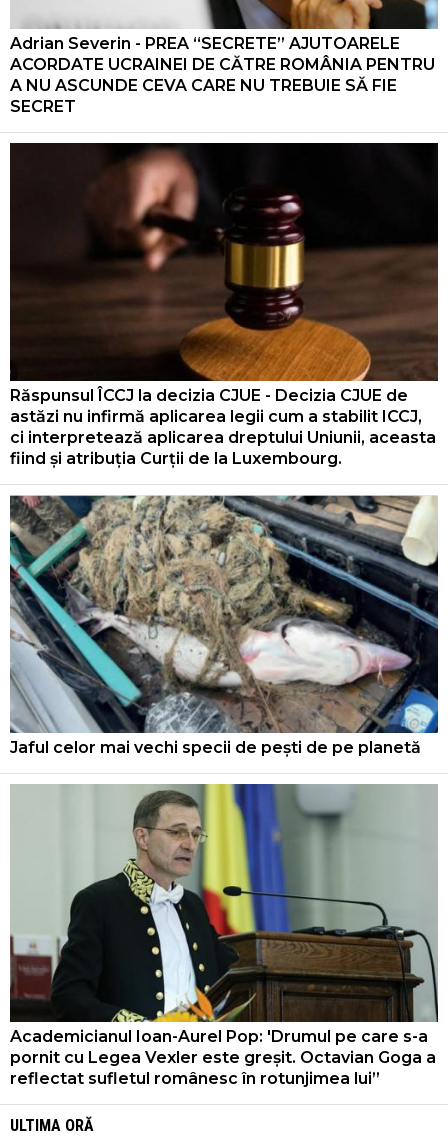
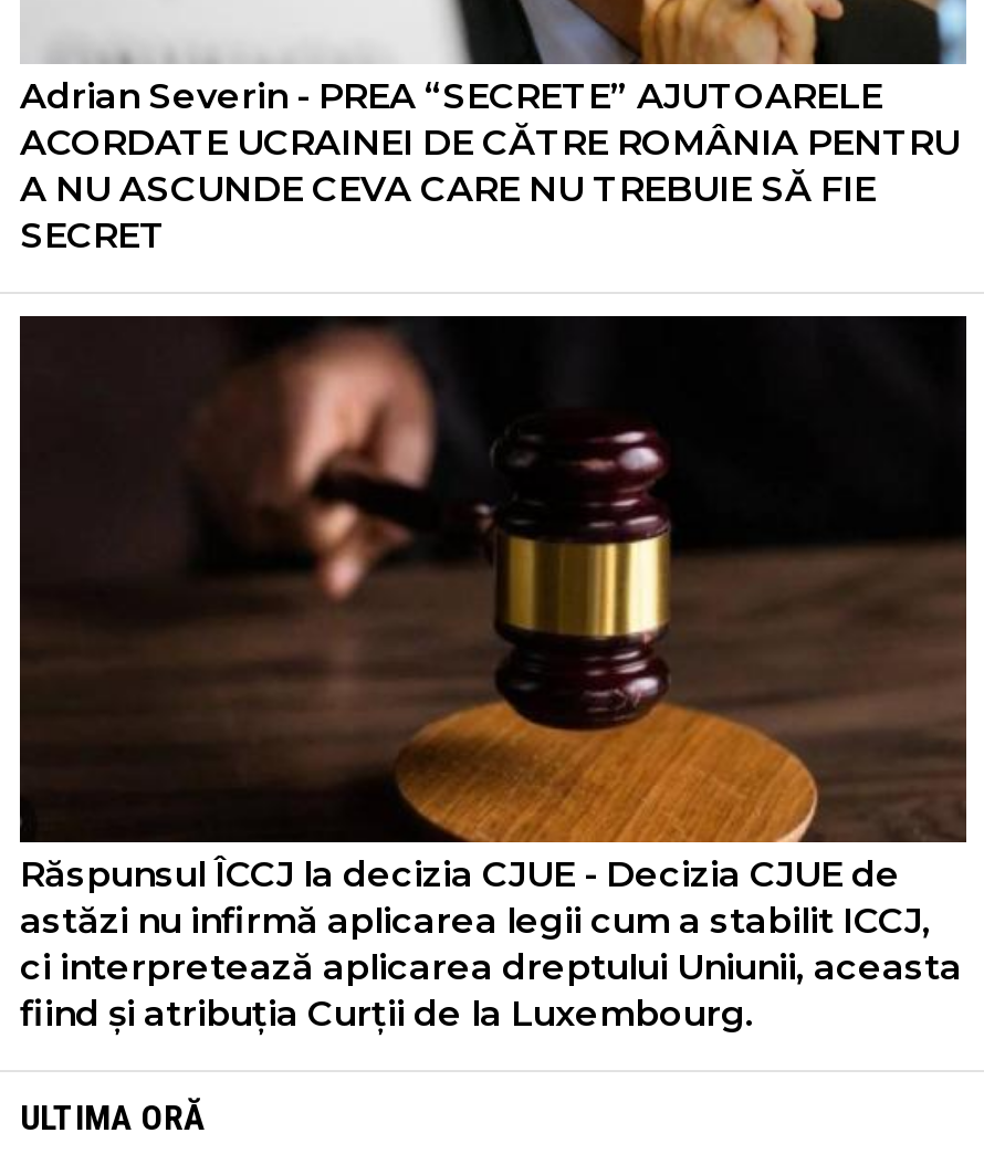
- [image]
- Jaful celor mai vechi specii de pești de pe planetă

- [image]
- Academicianul Ioan-Aurel Pop: 'Drumul pe care s-a
- pornit cu Legea Vexler este greșit. Octavian Goga a
- reflectat sufletul românesc în rotunjimea lui”
